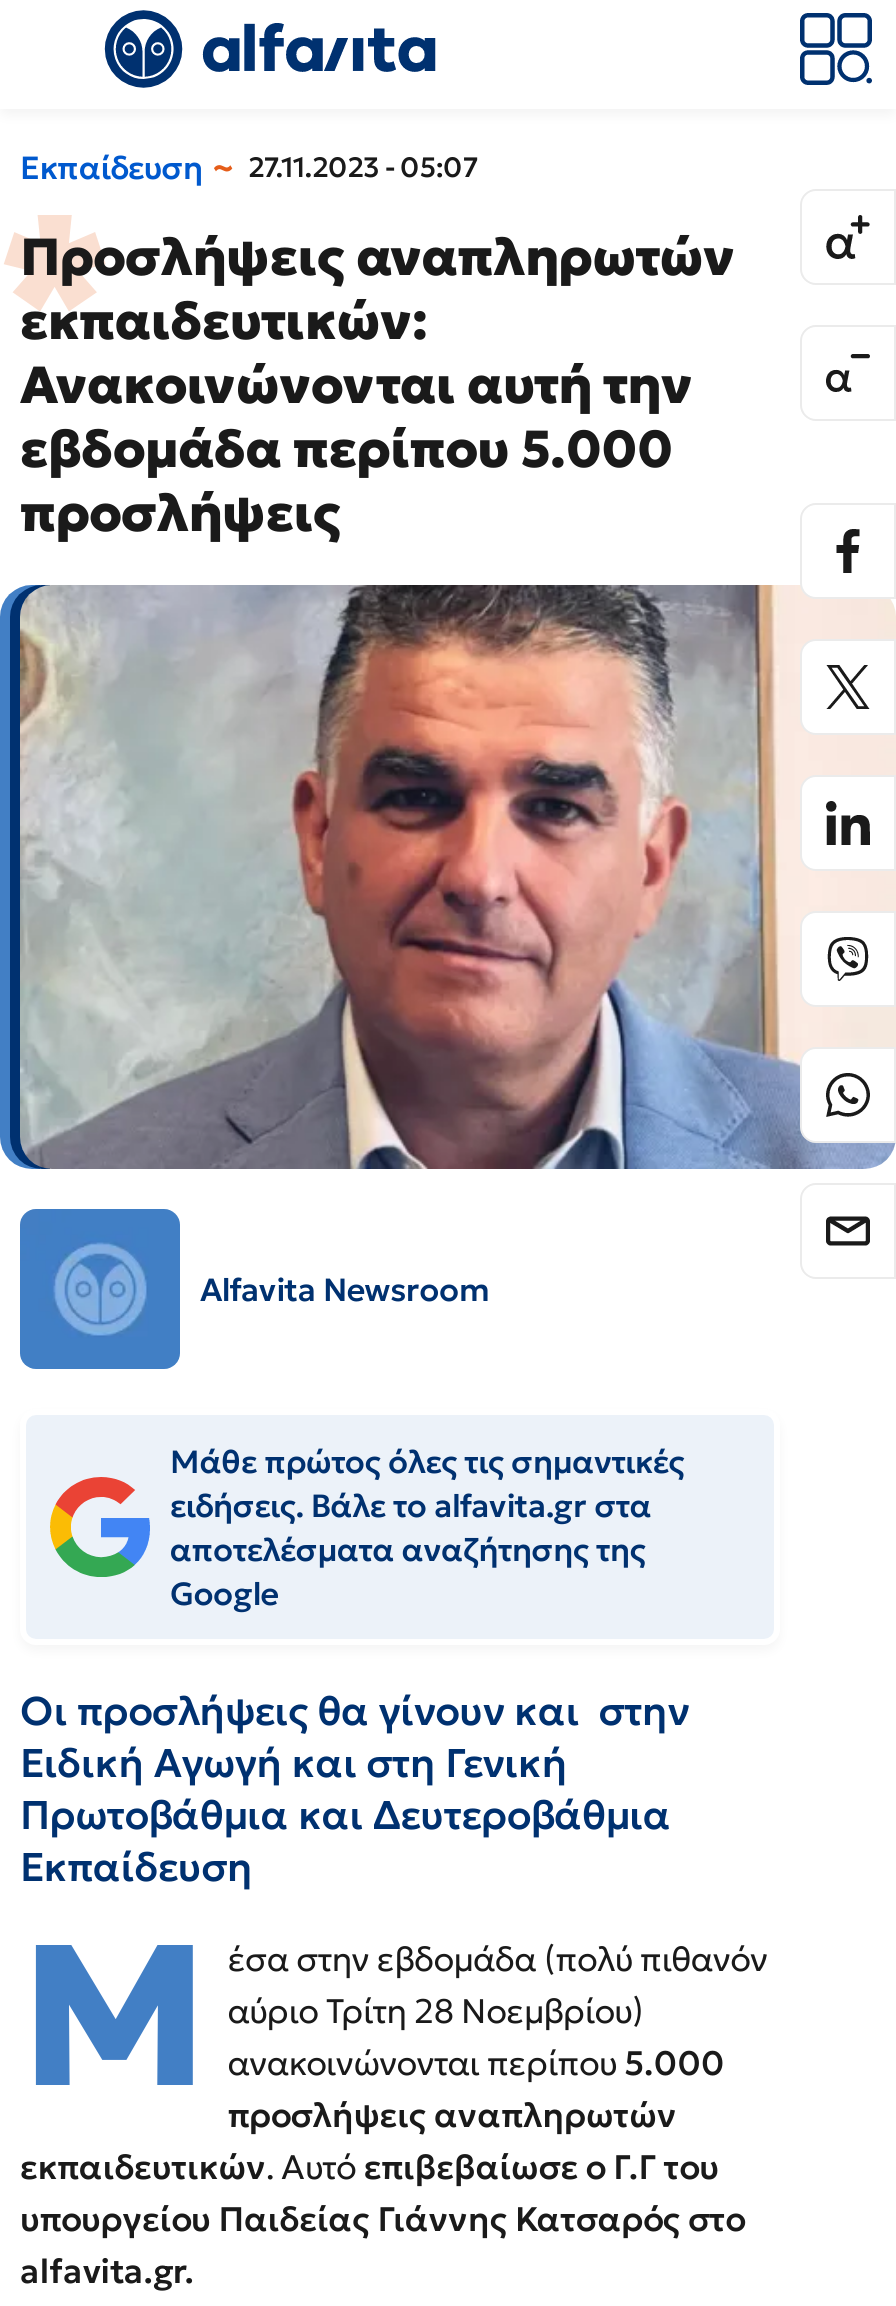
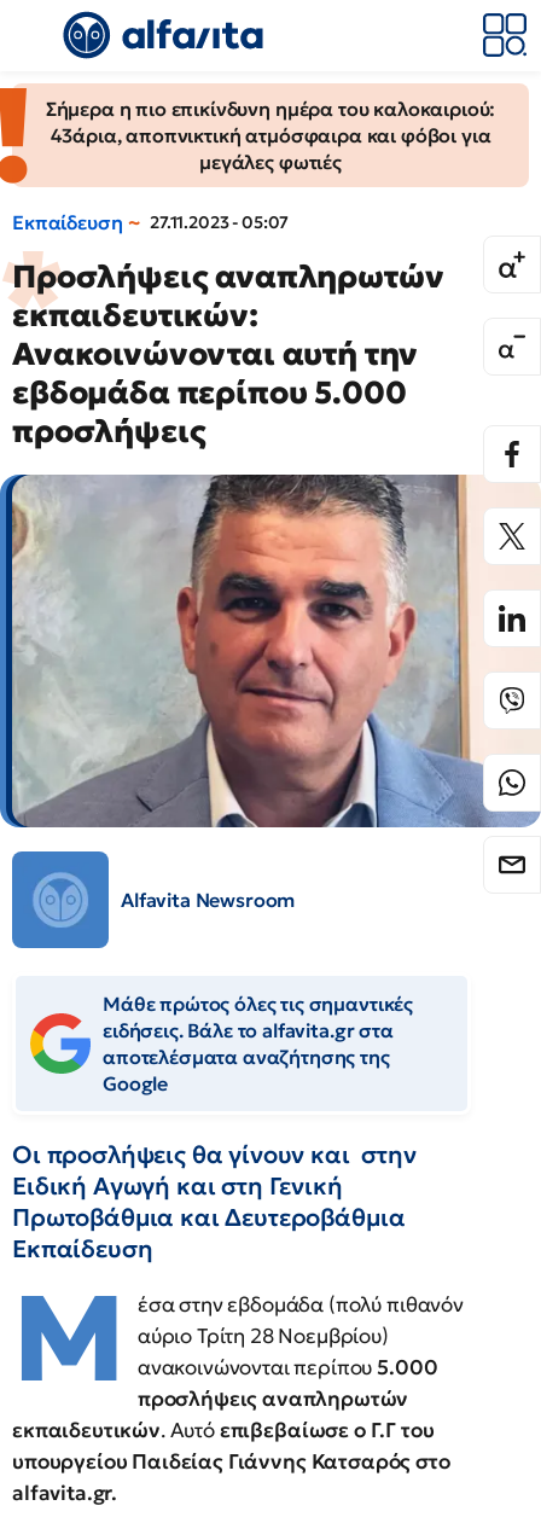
+ [image]
+ Σήμερα η πιο επικίνδυνη ημέρα του καλοκαιριού:
+ 43άρια, αποπνικτική ατμόσφαιρα και φόβοι για
+ μεγάλες φωτιές
